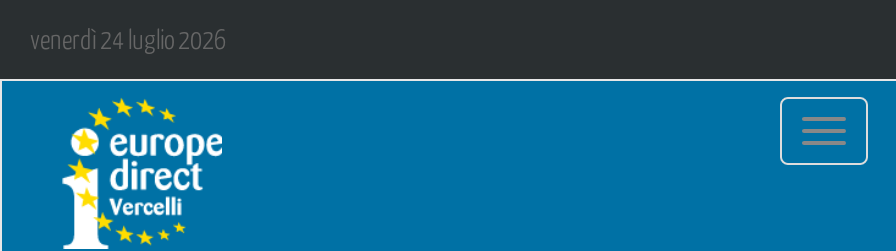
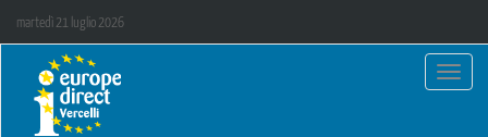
- venerdì 24 luglio 2026
+ martedì 21 luglio 2026
